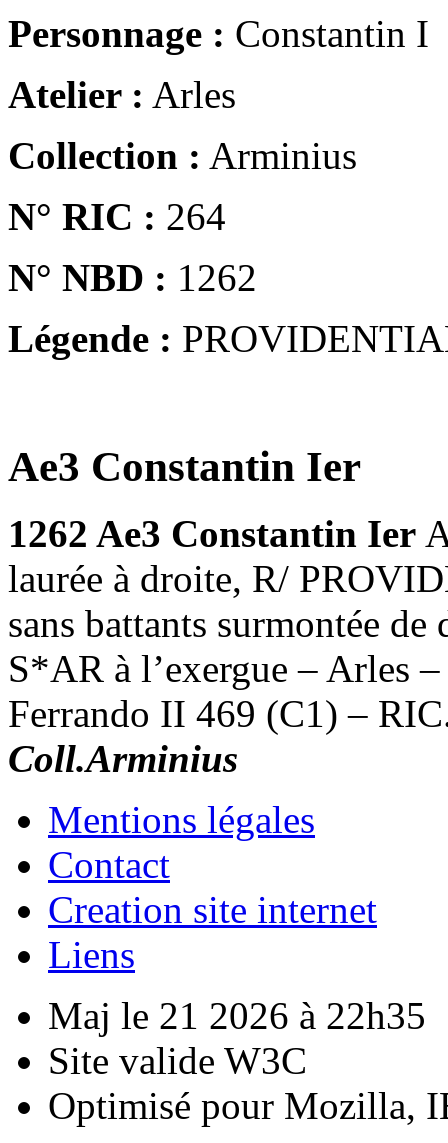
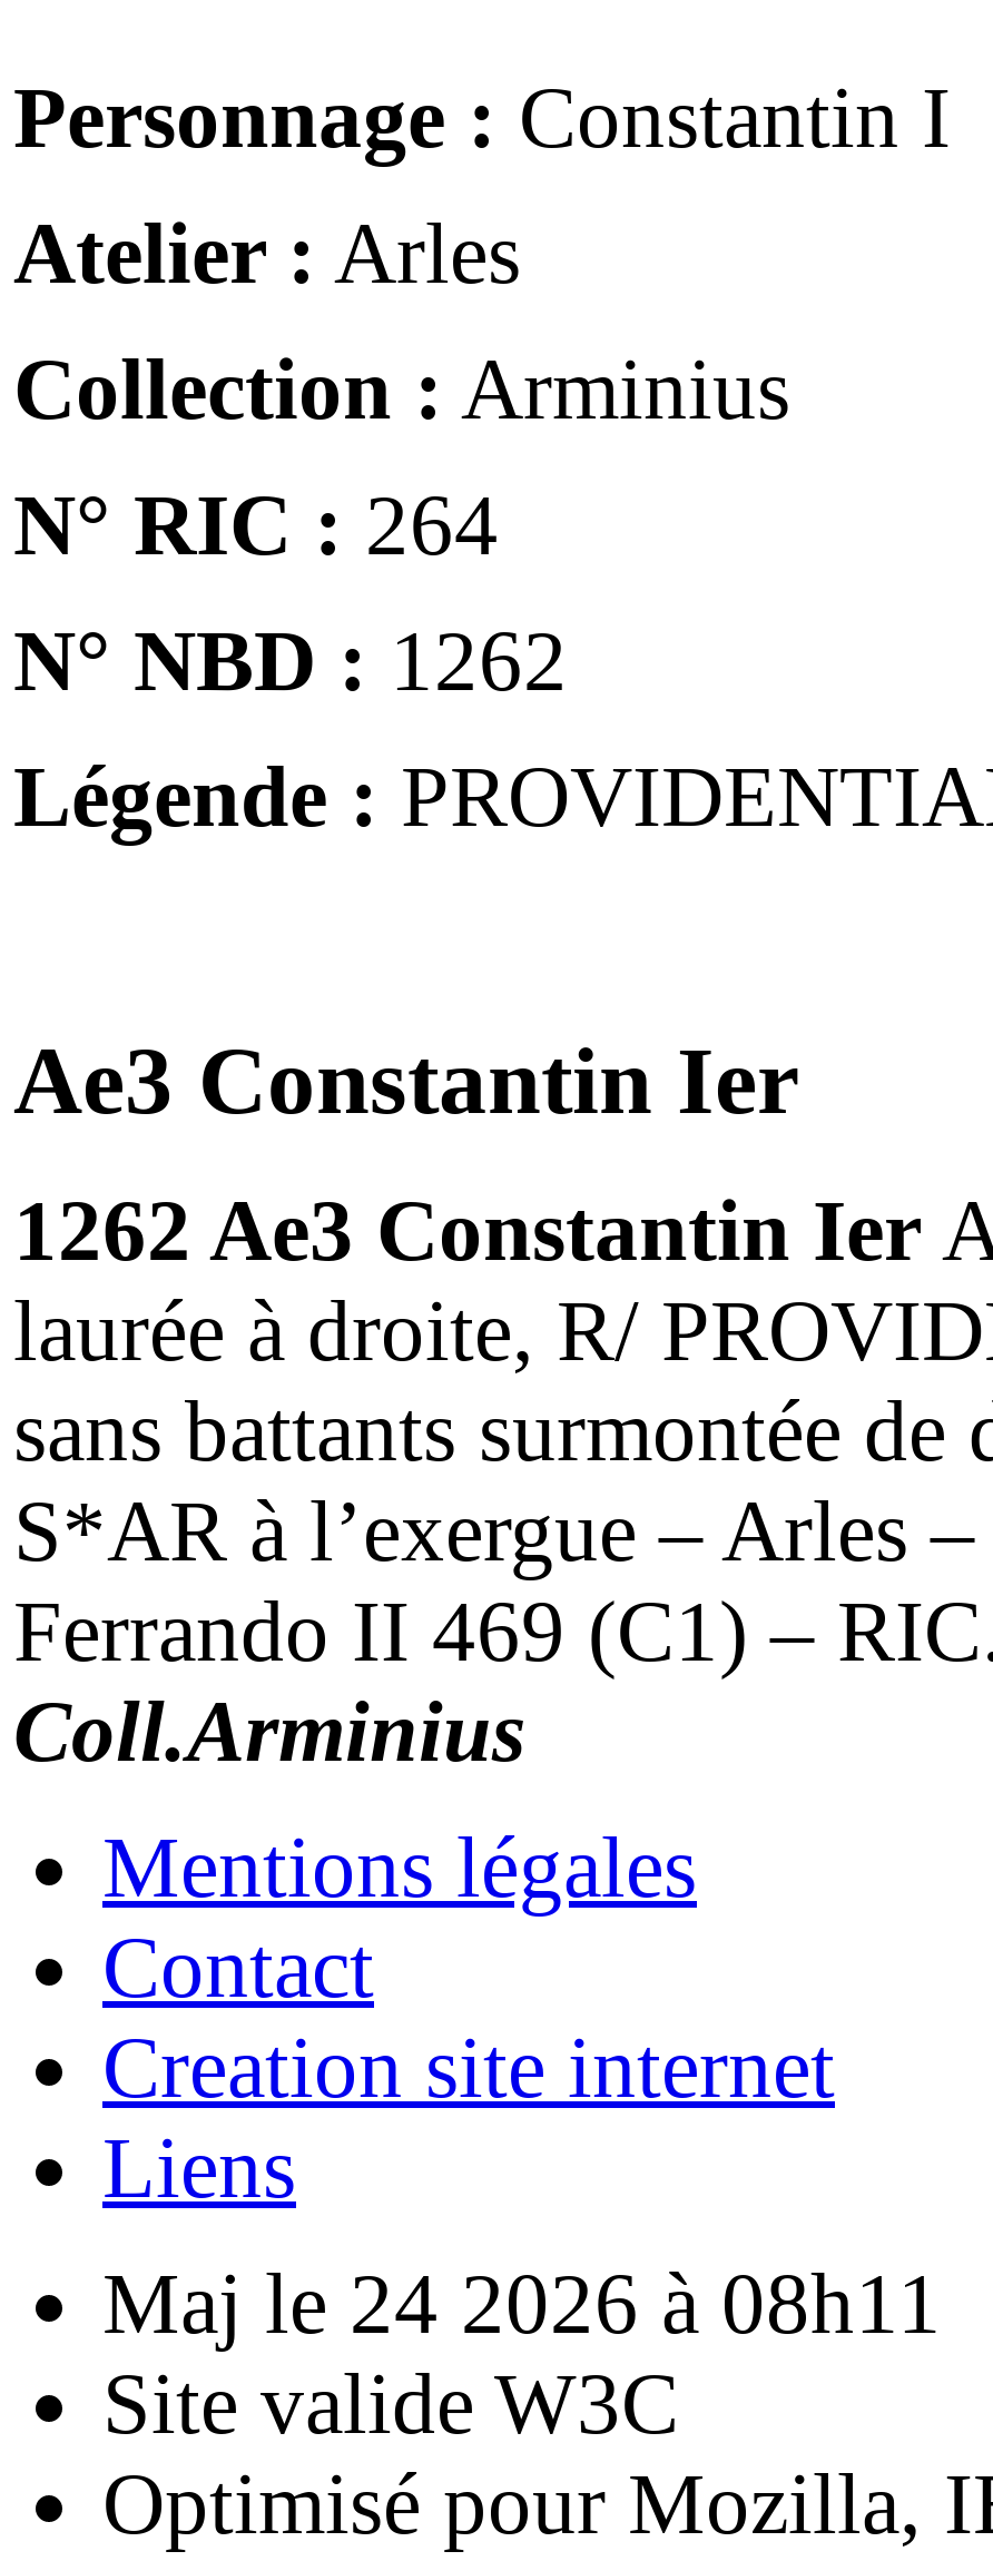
- Maj le 21 2026 à 22h35
+ Maj le 24 2026 à 08h11
